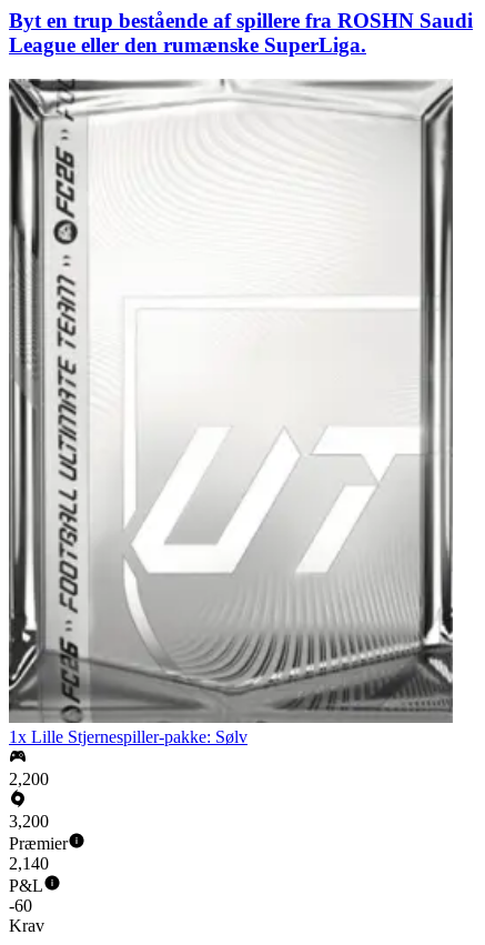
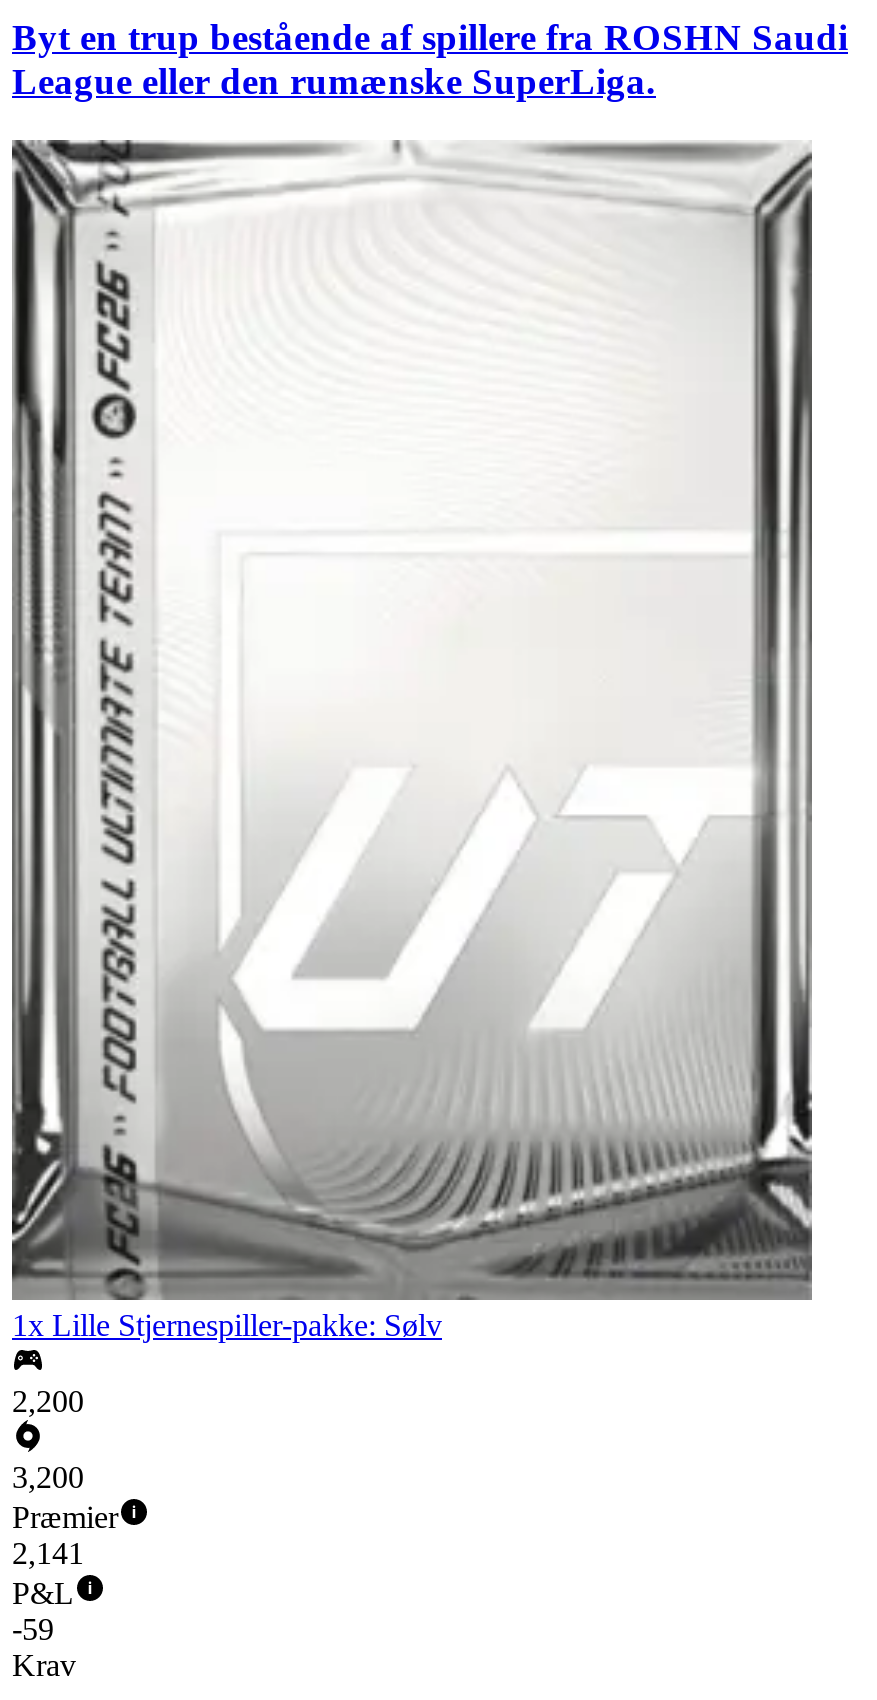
- 2,140
+ 2,141

- -60
+ -59
